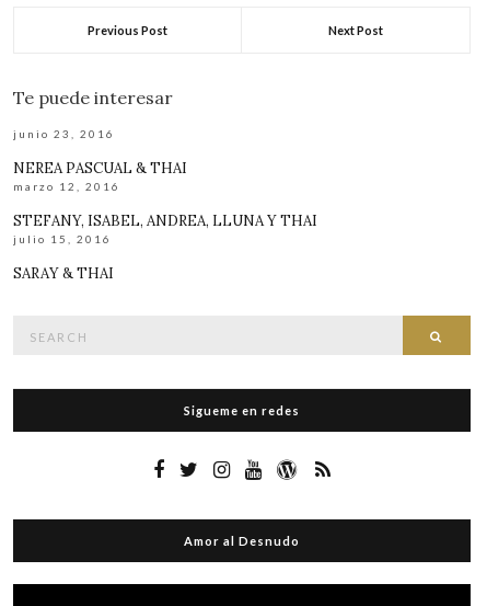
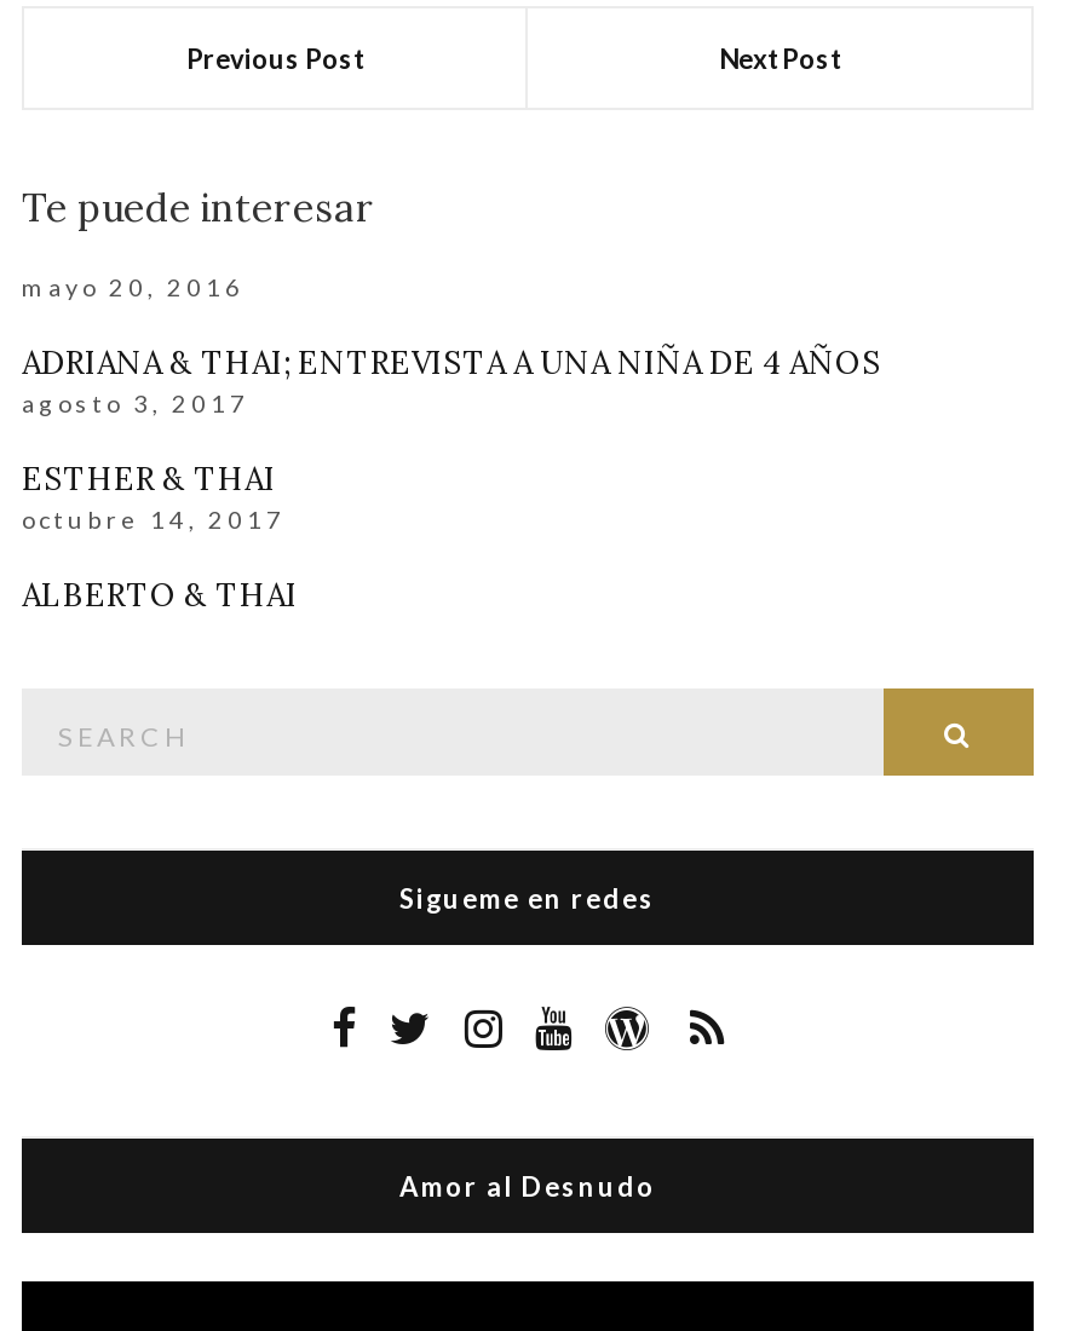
- junio 23, 2016
+ mayo 20, 2016

- NEREA PASCUAL & THAI
- marzo 12, 2016
+ ADRIANA & THAI; ENTREVISTA A UNA NIÑA DE 4 AÑOS
+ agosto 3, 2017

- STEFANY, ISABEL, ANDREA, LLUNA Y THAI
- julio 15, 2016
+ ESTHER & THAI
+ octubre 14, 2017

- SARAY & THAI
+ ALBERTO & THAI
